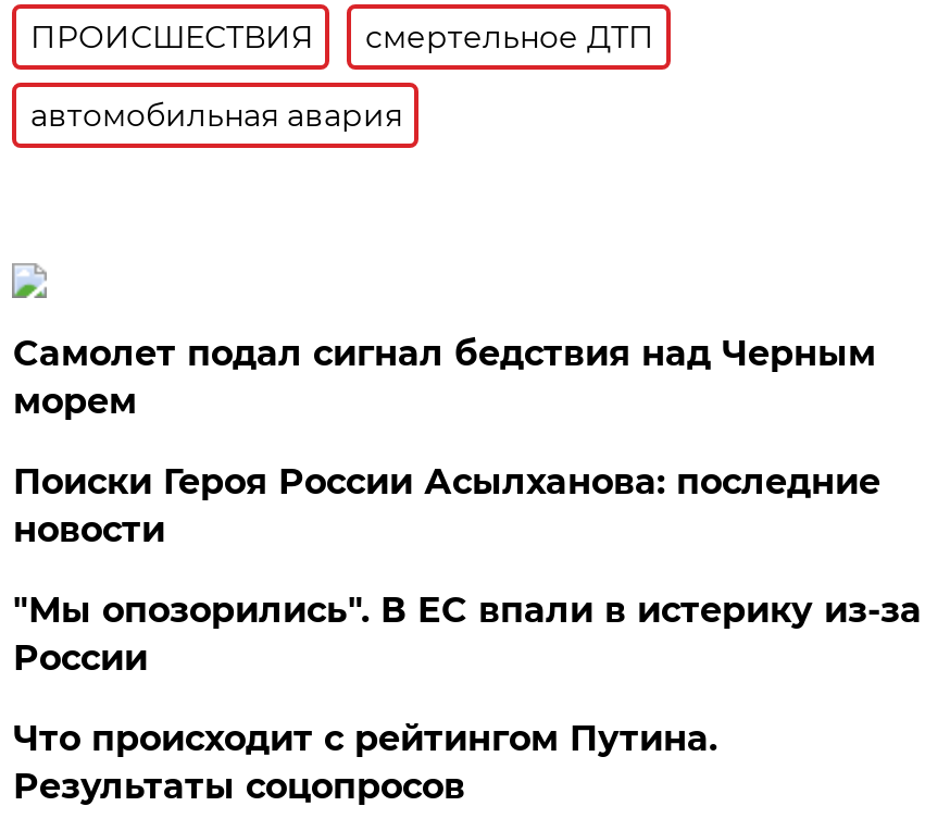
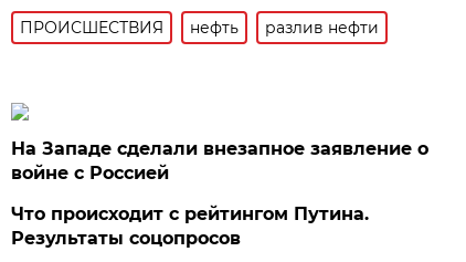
- смертельное ДТП
- автомобильная авария
+ нефть
+ разлив нефти

- Самолет подал сигнал бедствия над Черным
- морем
- Поиски Героя России Асылханова: последние
- новости
- "Мы опозорились". В ЕС впали в истерику из-за
- России
+ На Западе сделали внезапное заявление о
+ войне с Россией
